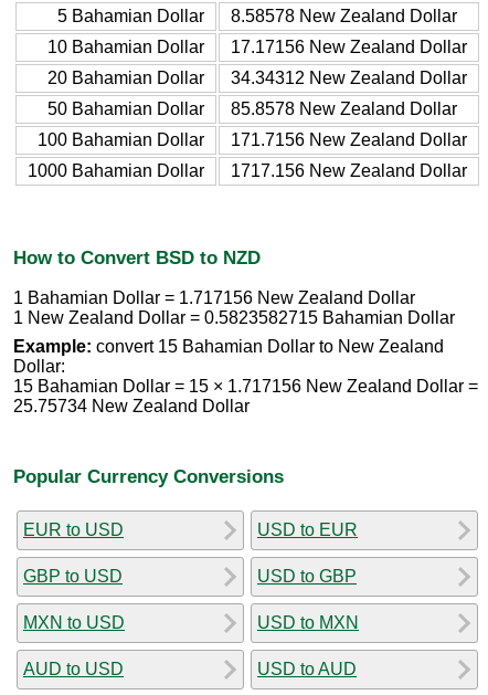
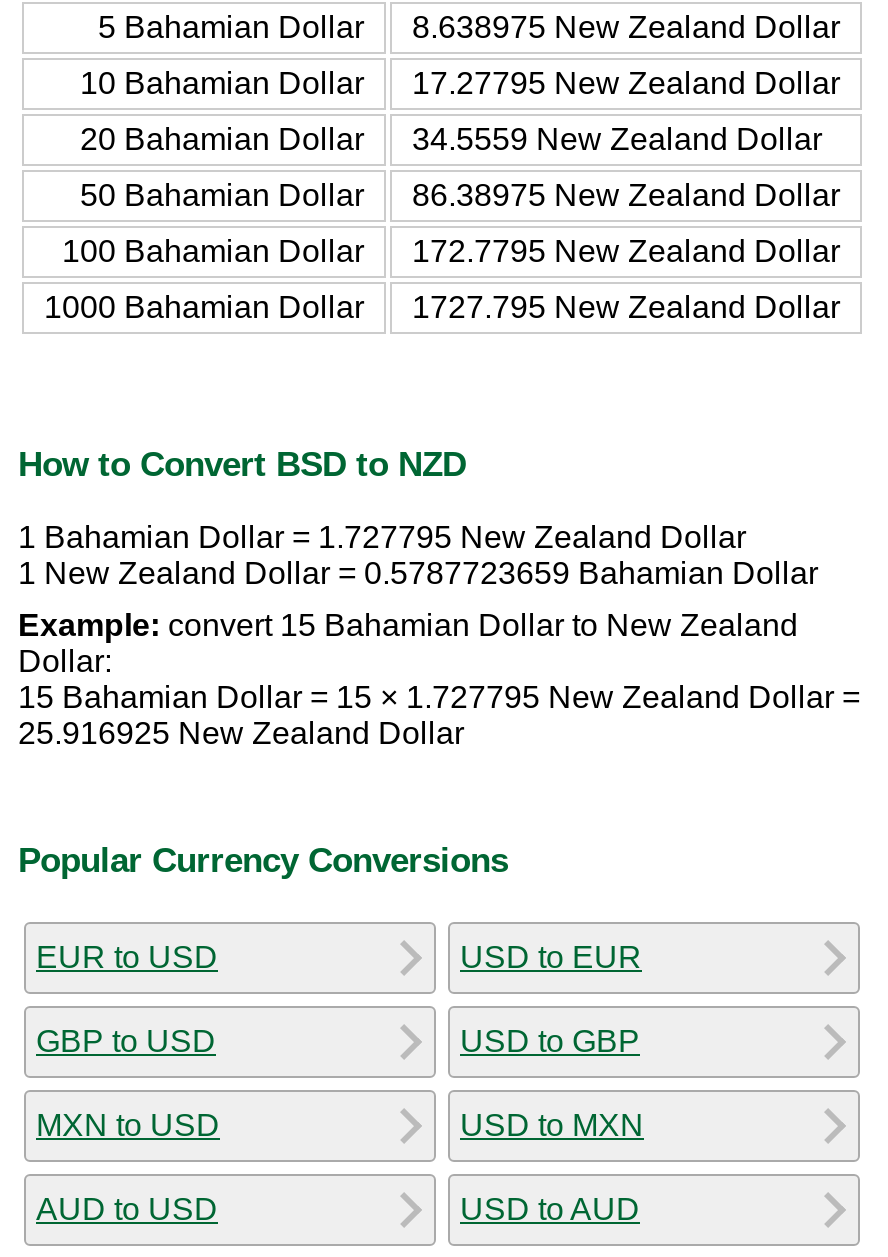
- 8.58578 New Zealand Dollar
+ 8.638975 New Zealand Dollar

- 17.17156 New Zealand Dollar
+ 17.27795 New Zealand Dollar

- 34.34312 New Zealand Dollar
+ 34.5559 New Zealand Dollar

- 85.8578 New Zealand Dollar
+ 86.38975 New Zealand Dollar

- 171.7156 New Zealand Dollar
+ 172.7795 New Zealand Dollar

- 1717.156 New Zealand Dollar
+ 1727.795 New Zealand Dollar

- 1 Bahamian Dollar = 1.717156 New Zealand Dollar
+ 1 Bahamian Dollar = 1.727795 New Zealand Dollar

- 1 New Zealand Dollar = 0.5823582715 Bahamian Dollar
+ 1 New Zealand Dollar = 0.5787723659 Bahamian Dollar

- 15 Bahamian Dollar = 15 × 1.717156 New Zealand Dollar =
+ 15 Bahamian Dollar = 15 × 1.727795 New Zealand Dollar =

- 25.75734 New Zealand Dollar
+ 25.916925 New Zealand Dollar
